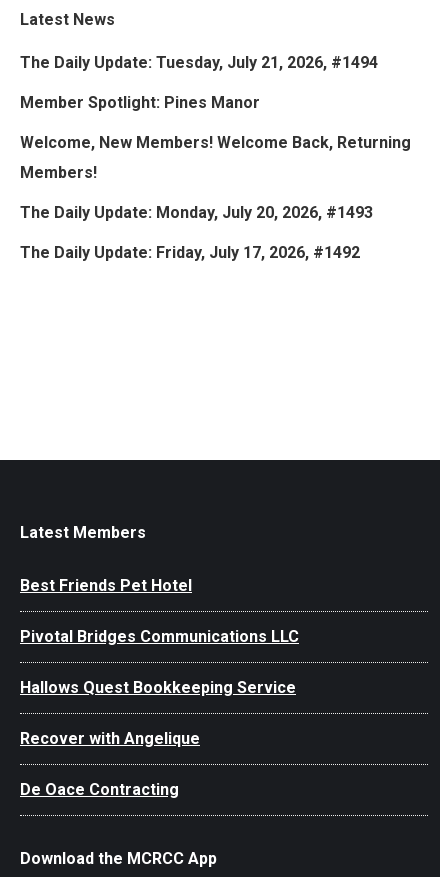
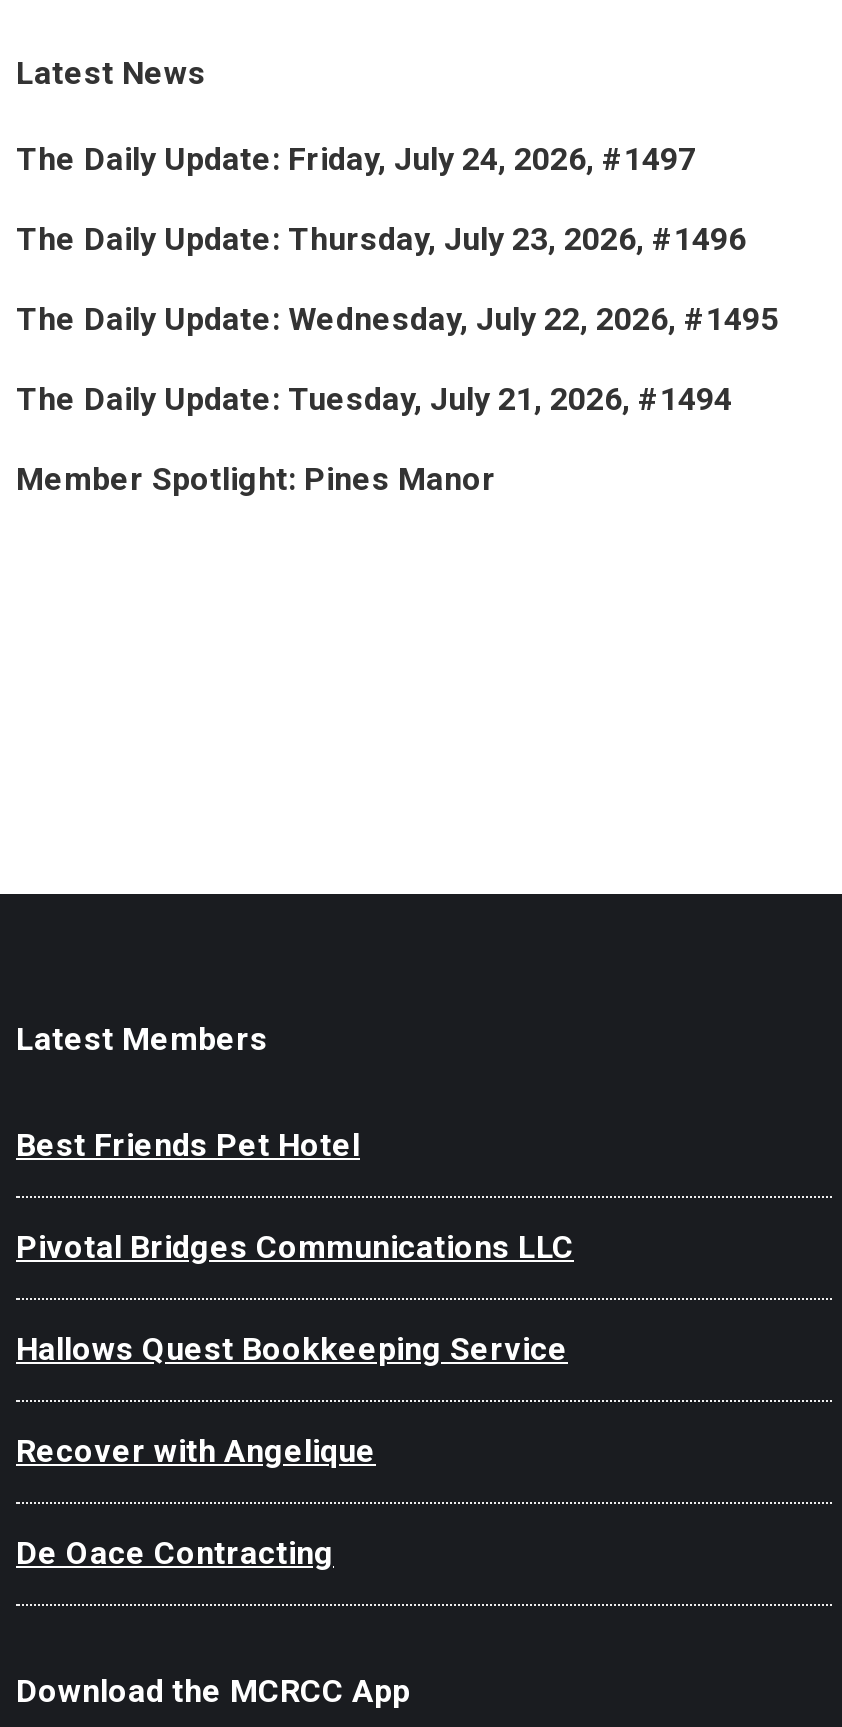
+ The Daily Update: Friday, July 24, 2026, #1497
+ The Daily Update: Thursday, July 23, 2026, #1496
+ The Daily Update: Wednesday, July 22, 2026, #1495

moved down: The Daily Update: Tuesday, July 21, 2026, #1494 | Member Spotlight: Pines Manor

- Welcome, New Members! Welcome Back, Returning
- Members!
- The Daily Update: Monday, July 20, 2026, #1493
- The Daily Update: Friday, July 17, 2026, #1492
